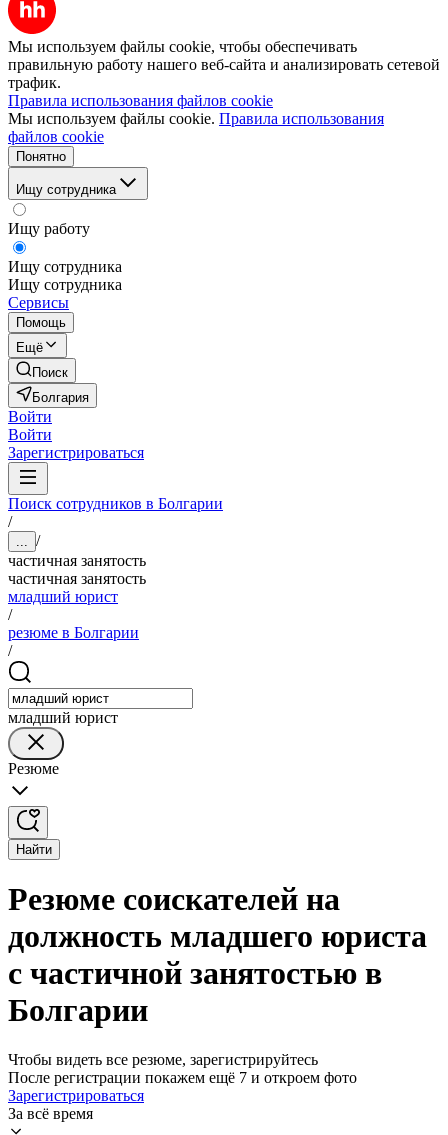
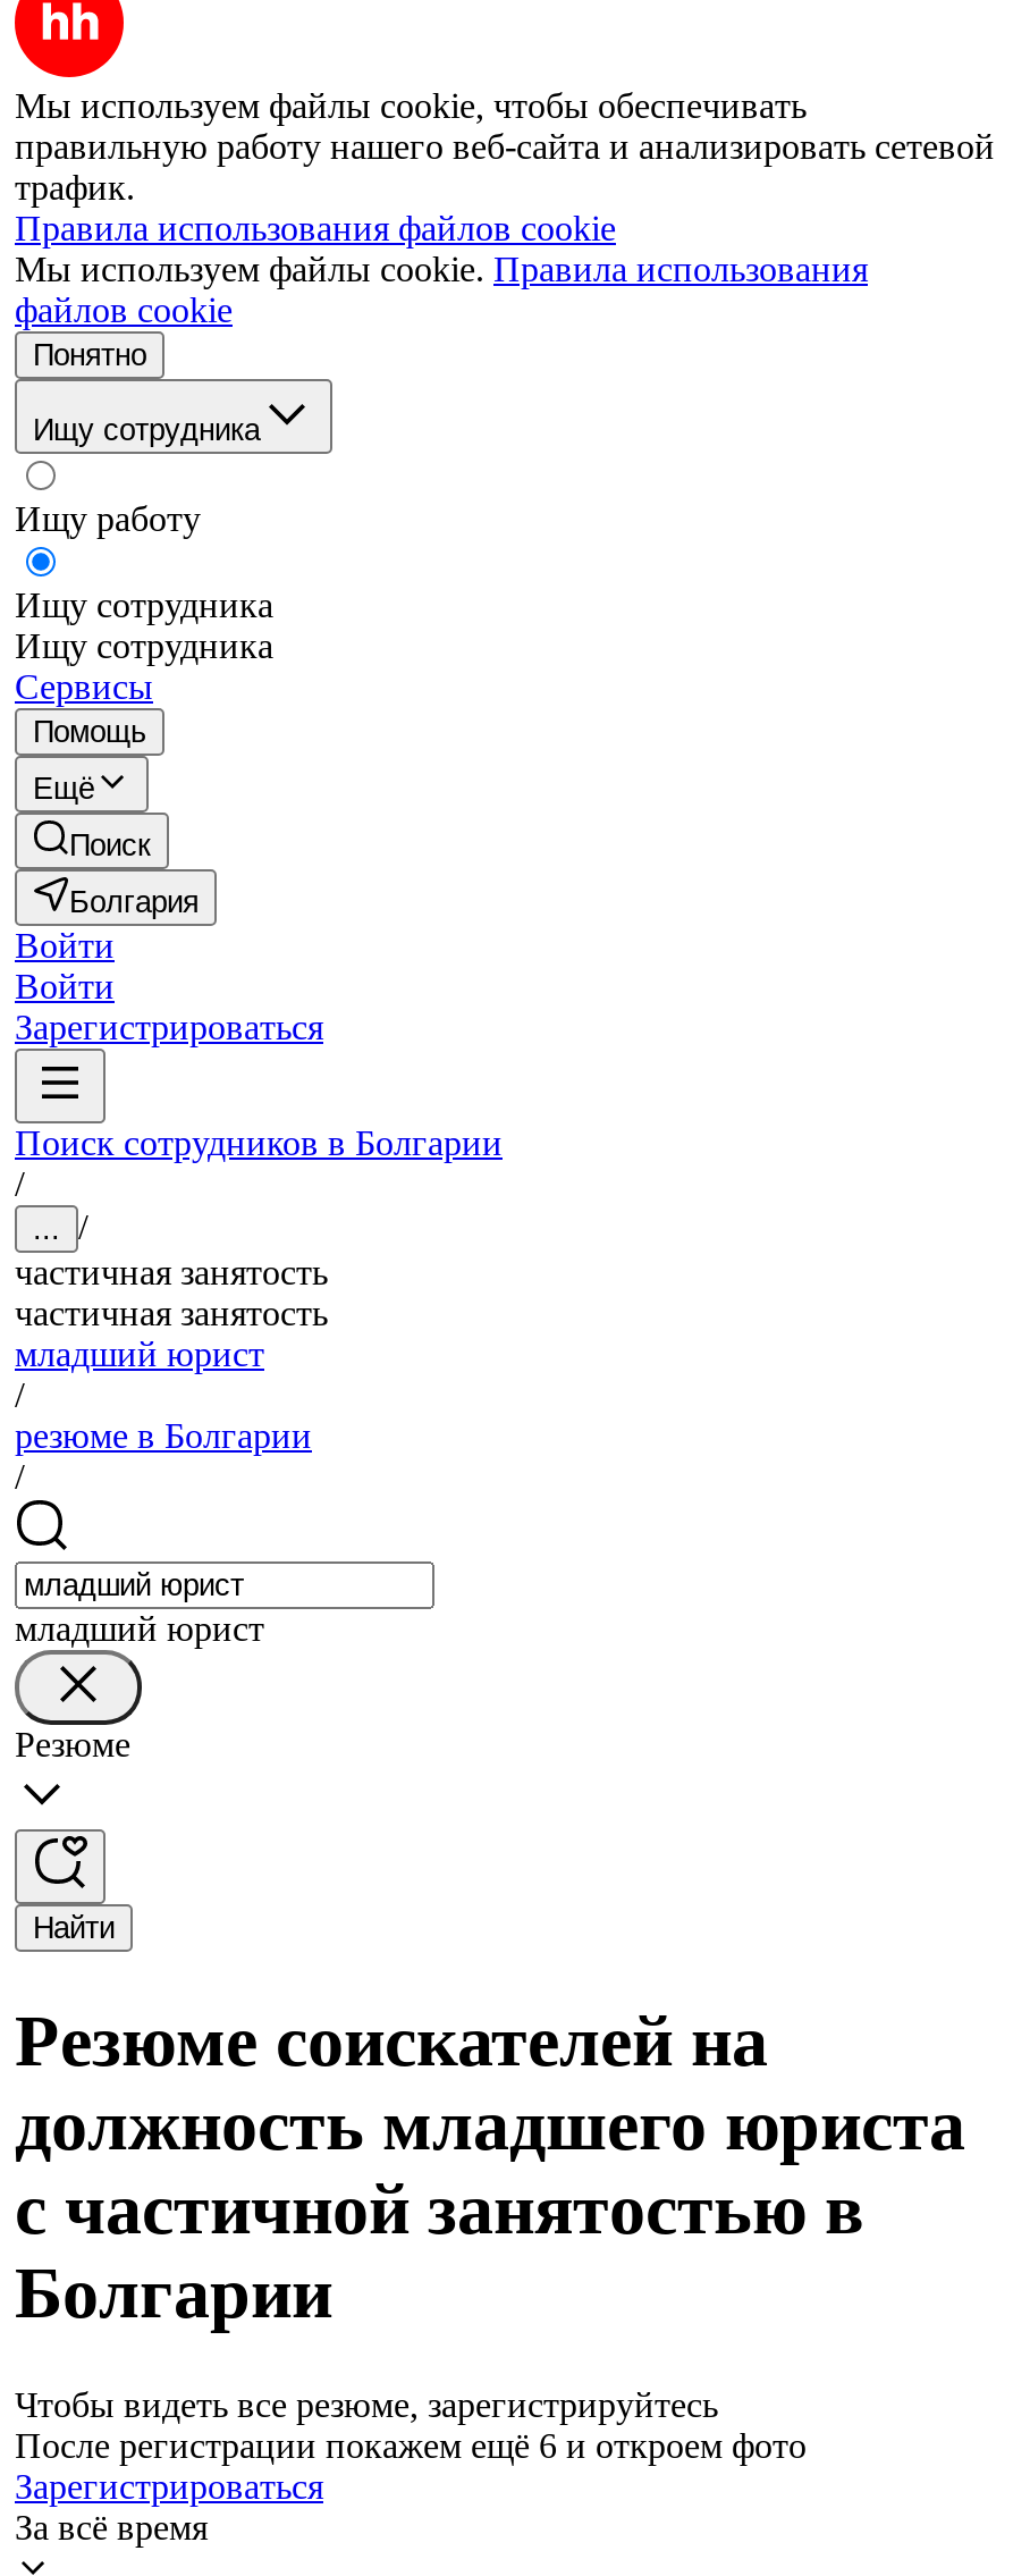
- После регистрации покажем ещё 7 и откроем фото
+ После регистрации покажем ещё 6 и откроем фото
